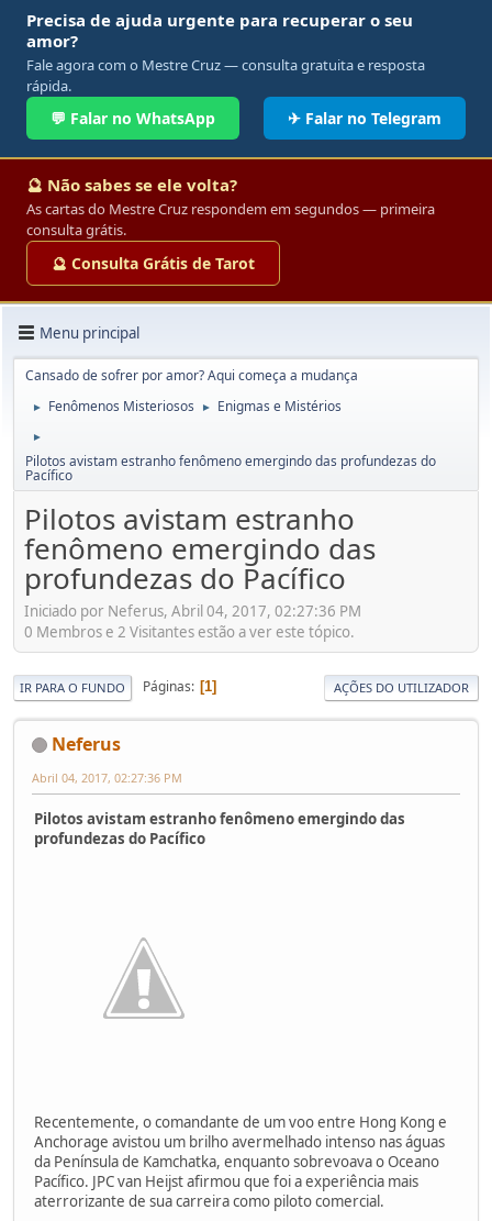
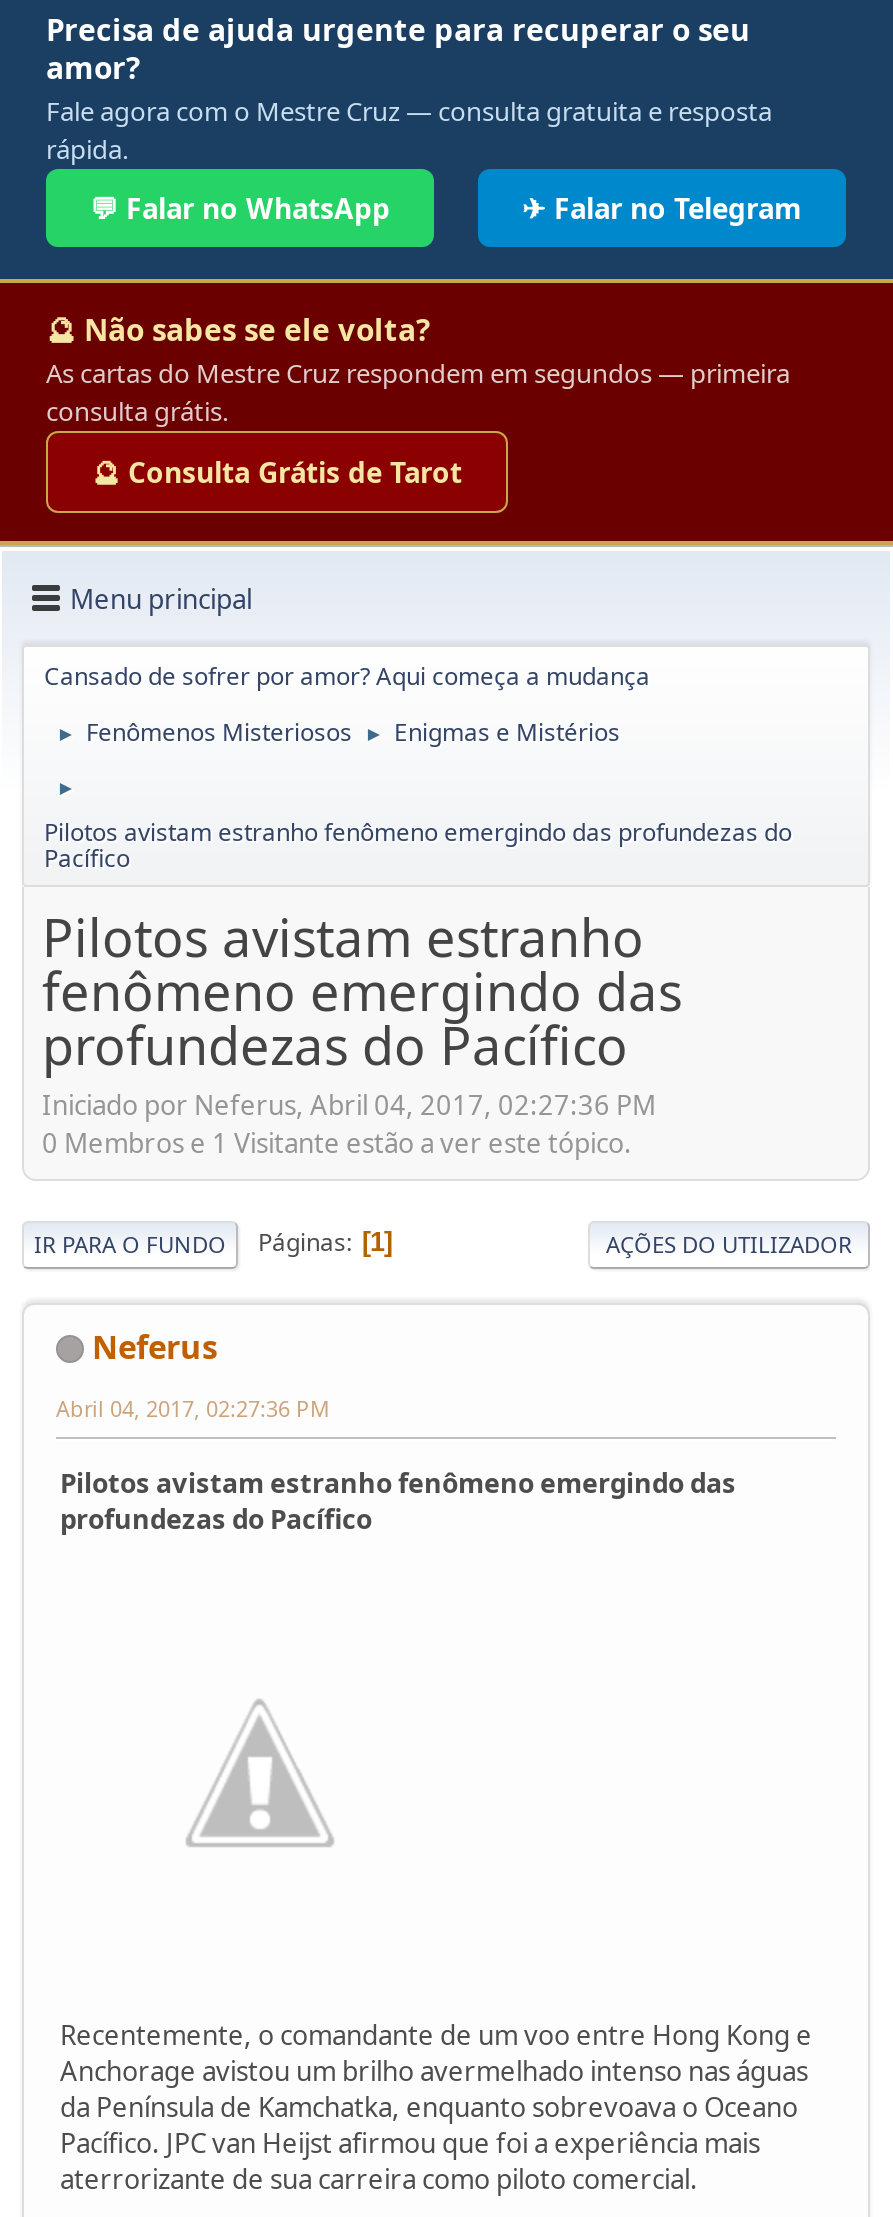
- 0 Membros e 2 Visitantes estão a ver este tópico.
+ 0 Membros e 1 Visitante estão a ver este tópico.
